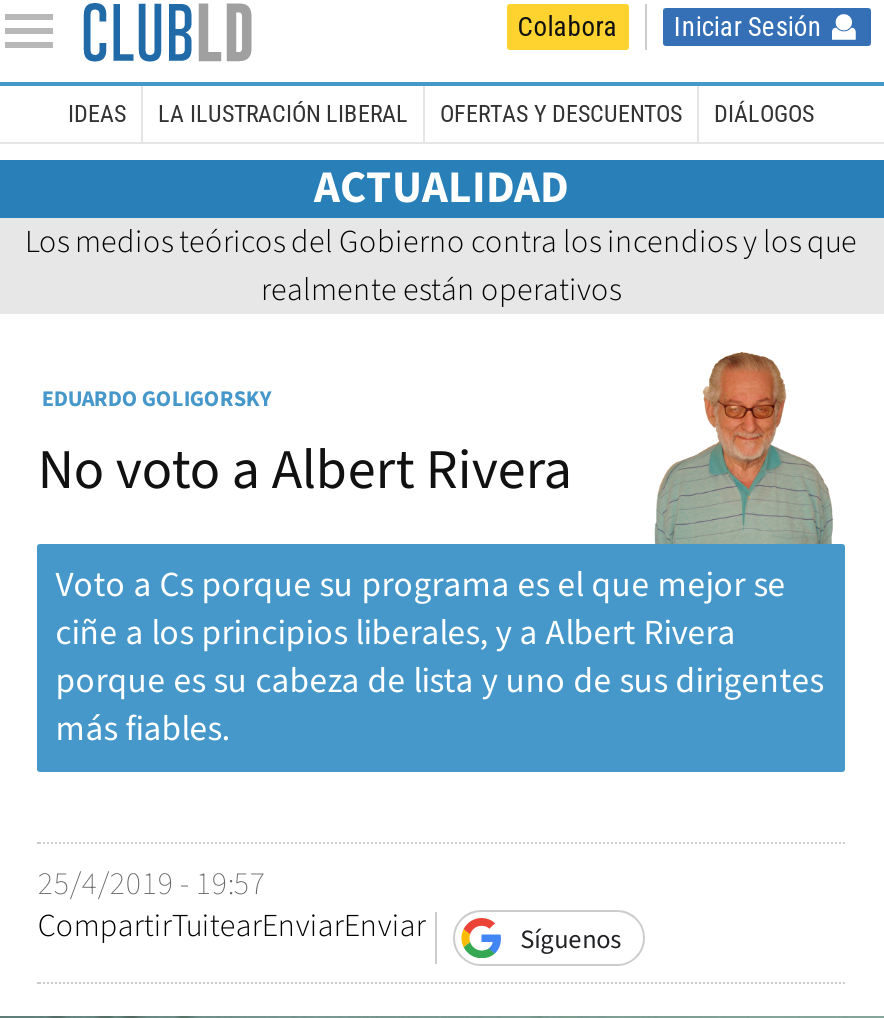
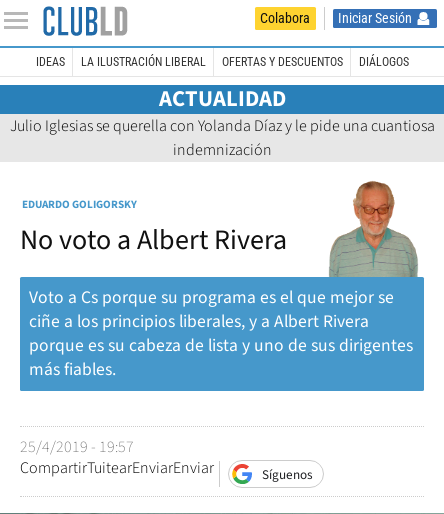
- Los medios teóricos del Gobierno contra los incendios y los que
- realmente están operativos
+ Julio Iglesias se querella con Yolanda Díaz y le pide una cuantiosa
+ indemnización
